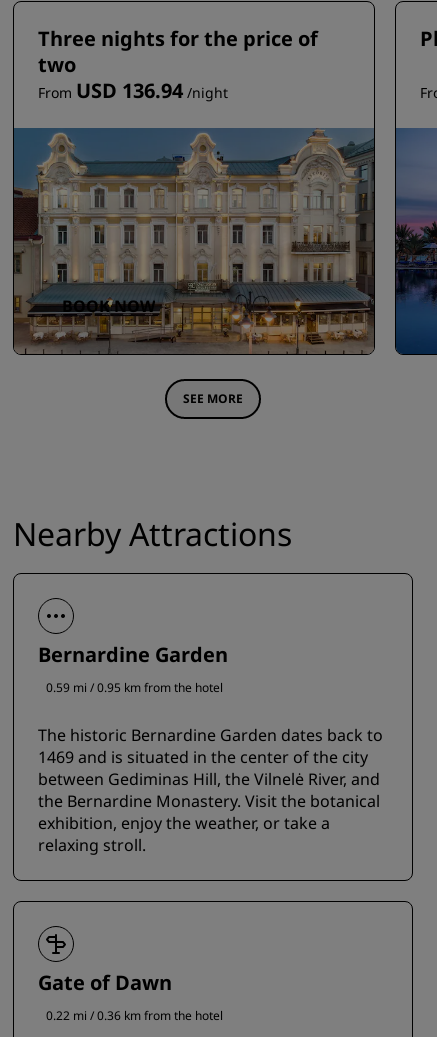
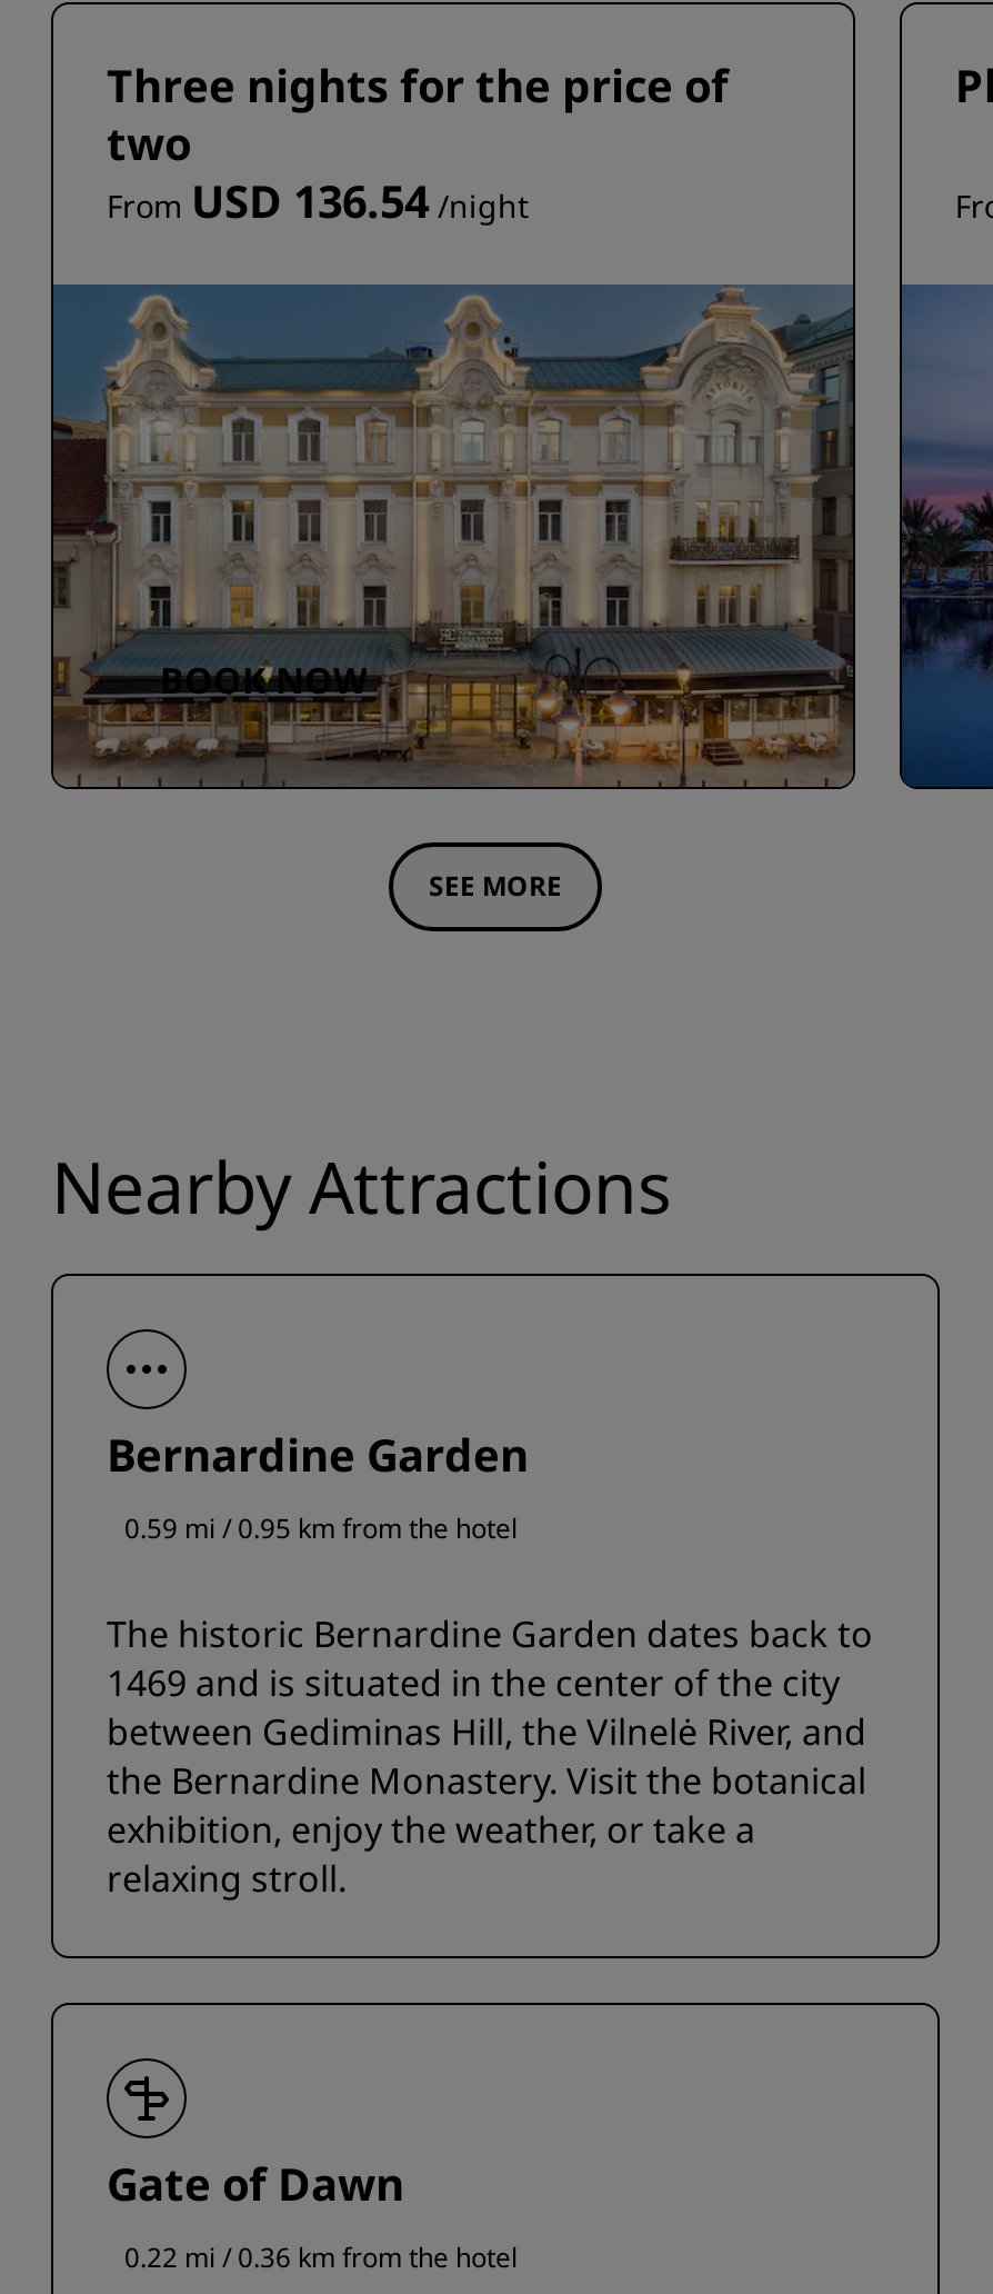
- From USD 136.94/night
+ From USD 136.54/night
